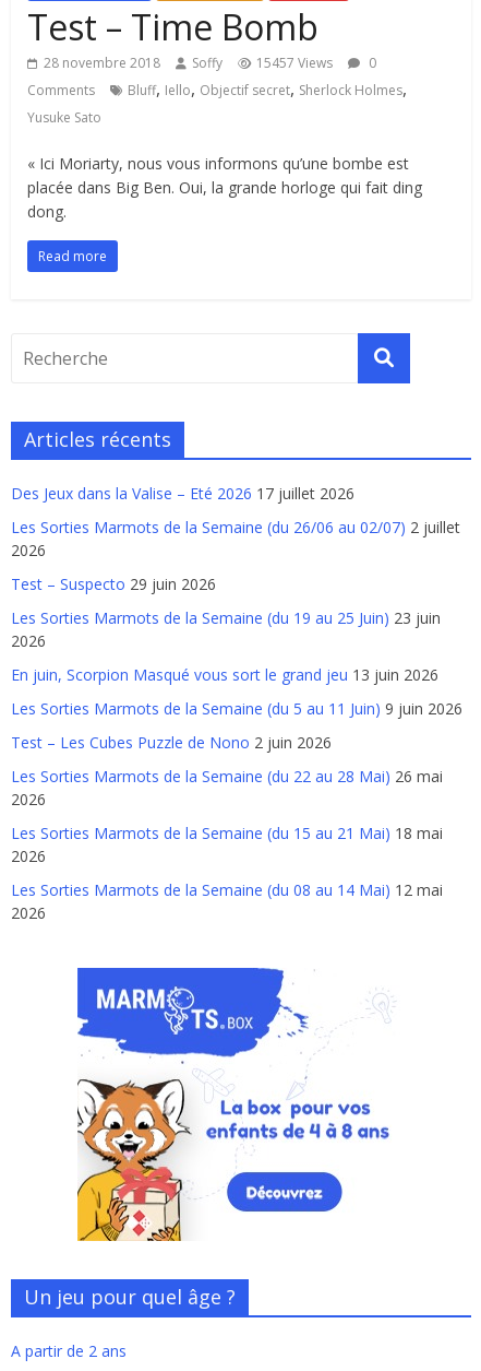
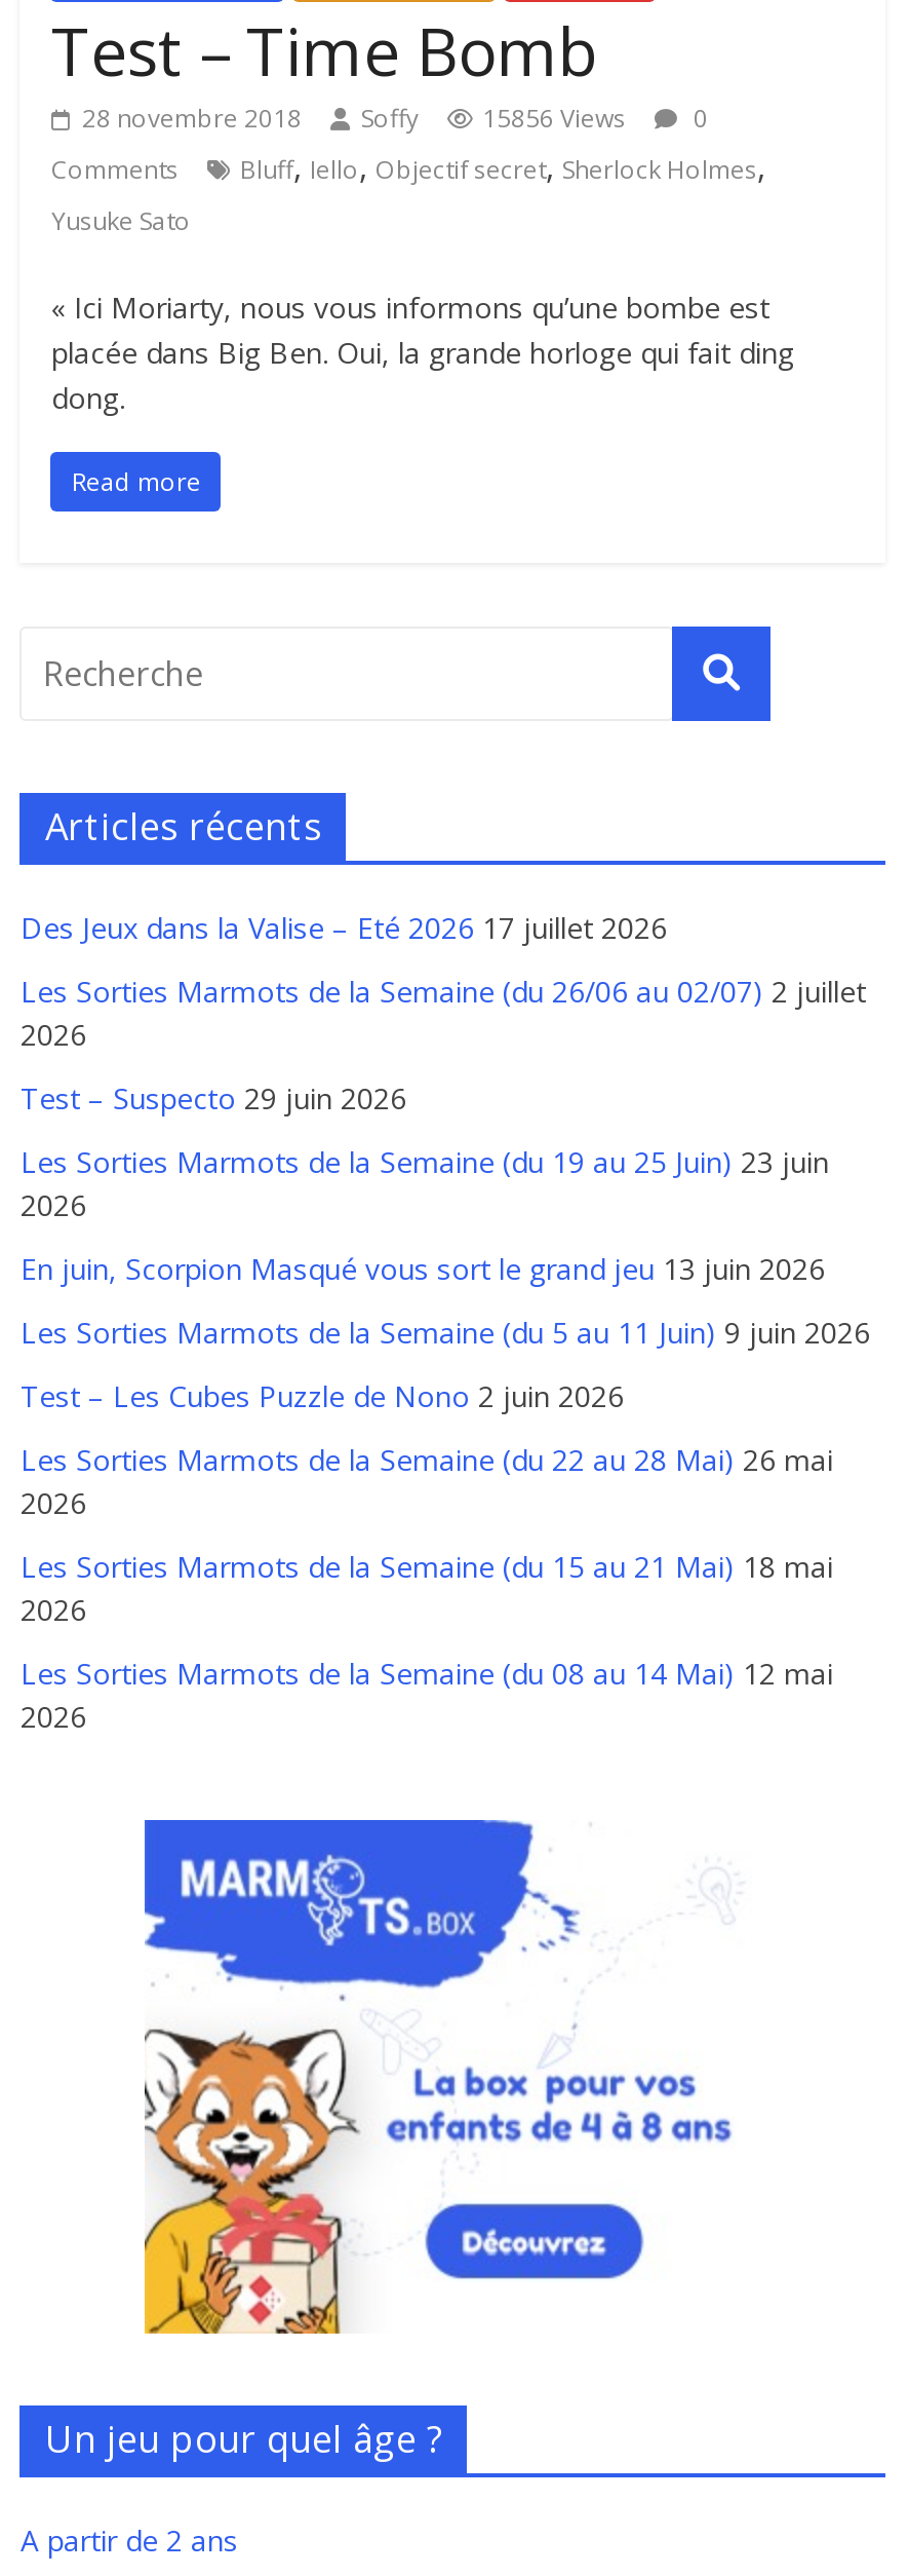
- 28 novembre 2018 Soffy 15457 Views 0
+ 28 novembre 2018 Soffy 15856 Views 0
